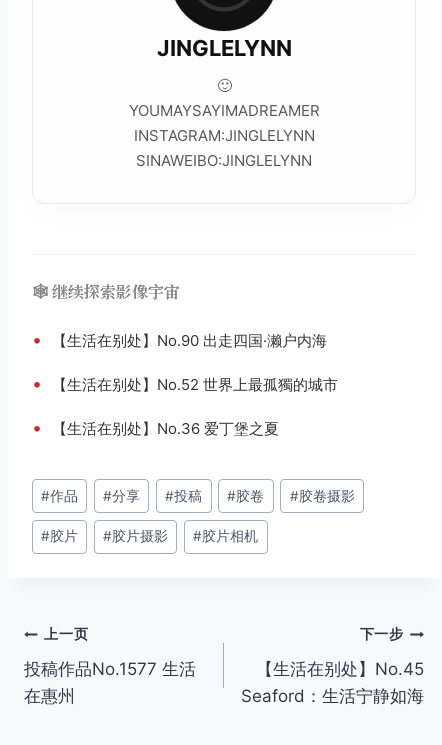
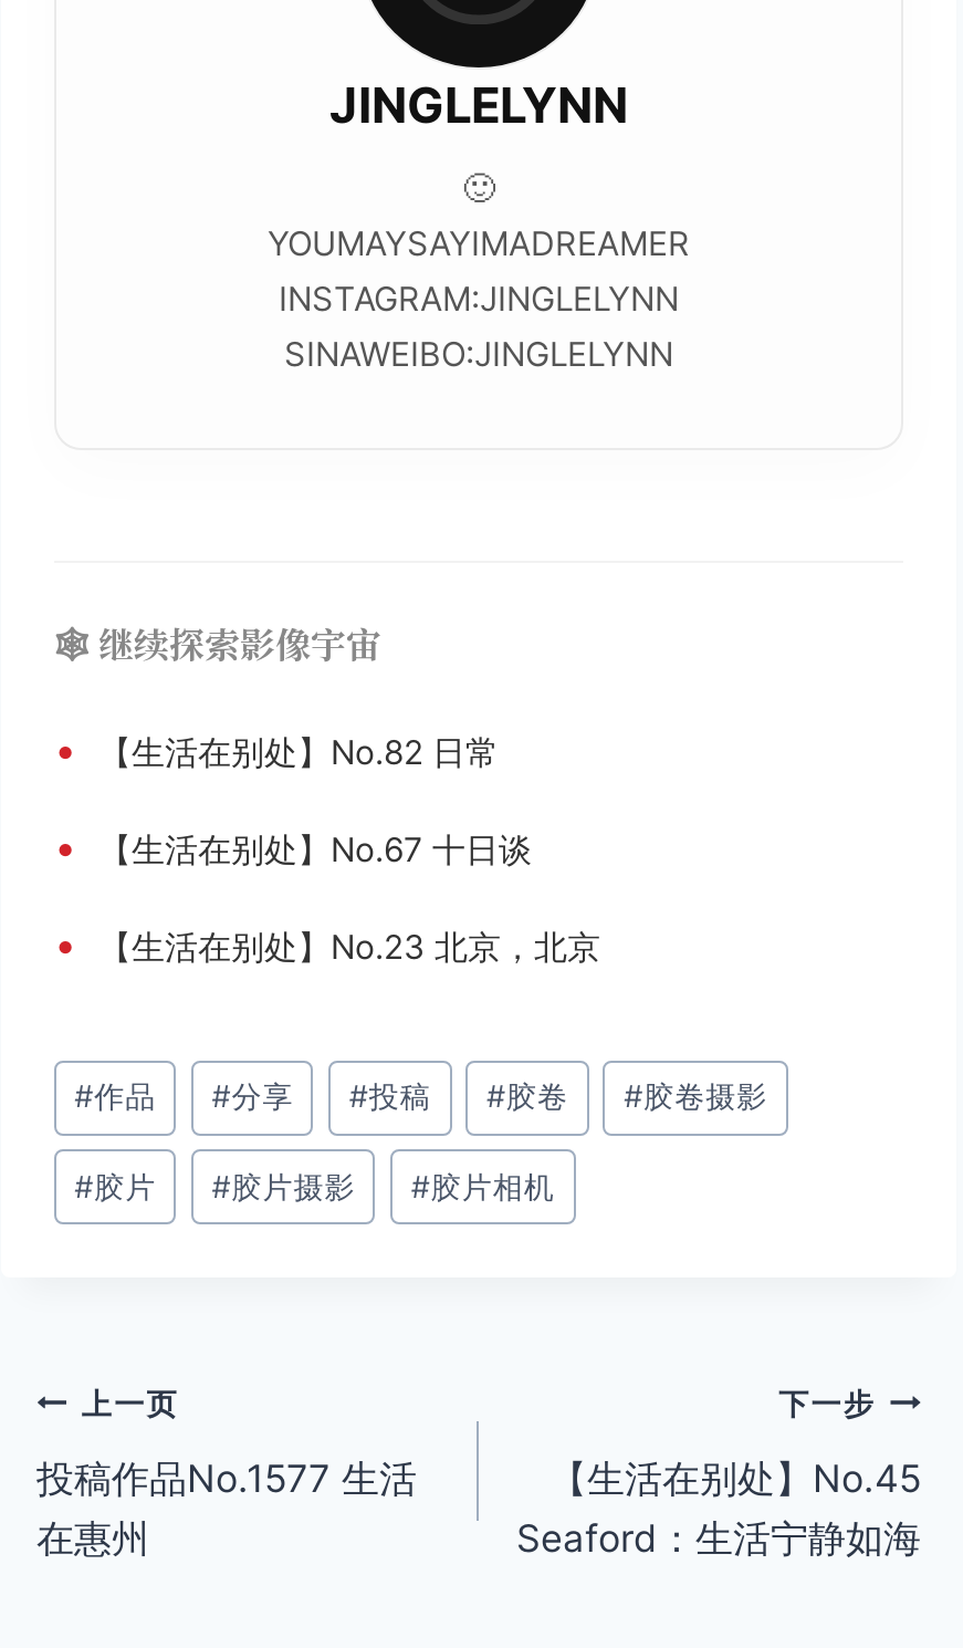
- • 【生活在别处】No.90 出走四国·濑户内海
+ • 【生活在别处】No.82 日常

- • 【生活在别处】No.52 世界上最孤獨的城市
+ • 【生活在别处】No.67 十日谈

- • 【生活在别处】No.36 爱丁堡之夏
+ • 【生活在别处】No.23 北京，北京
